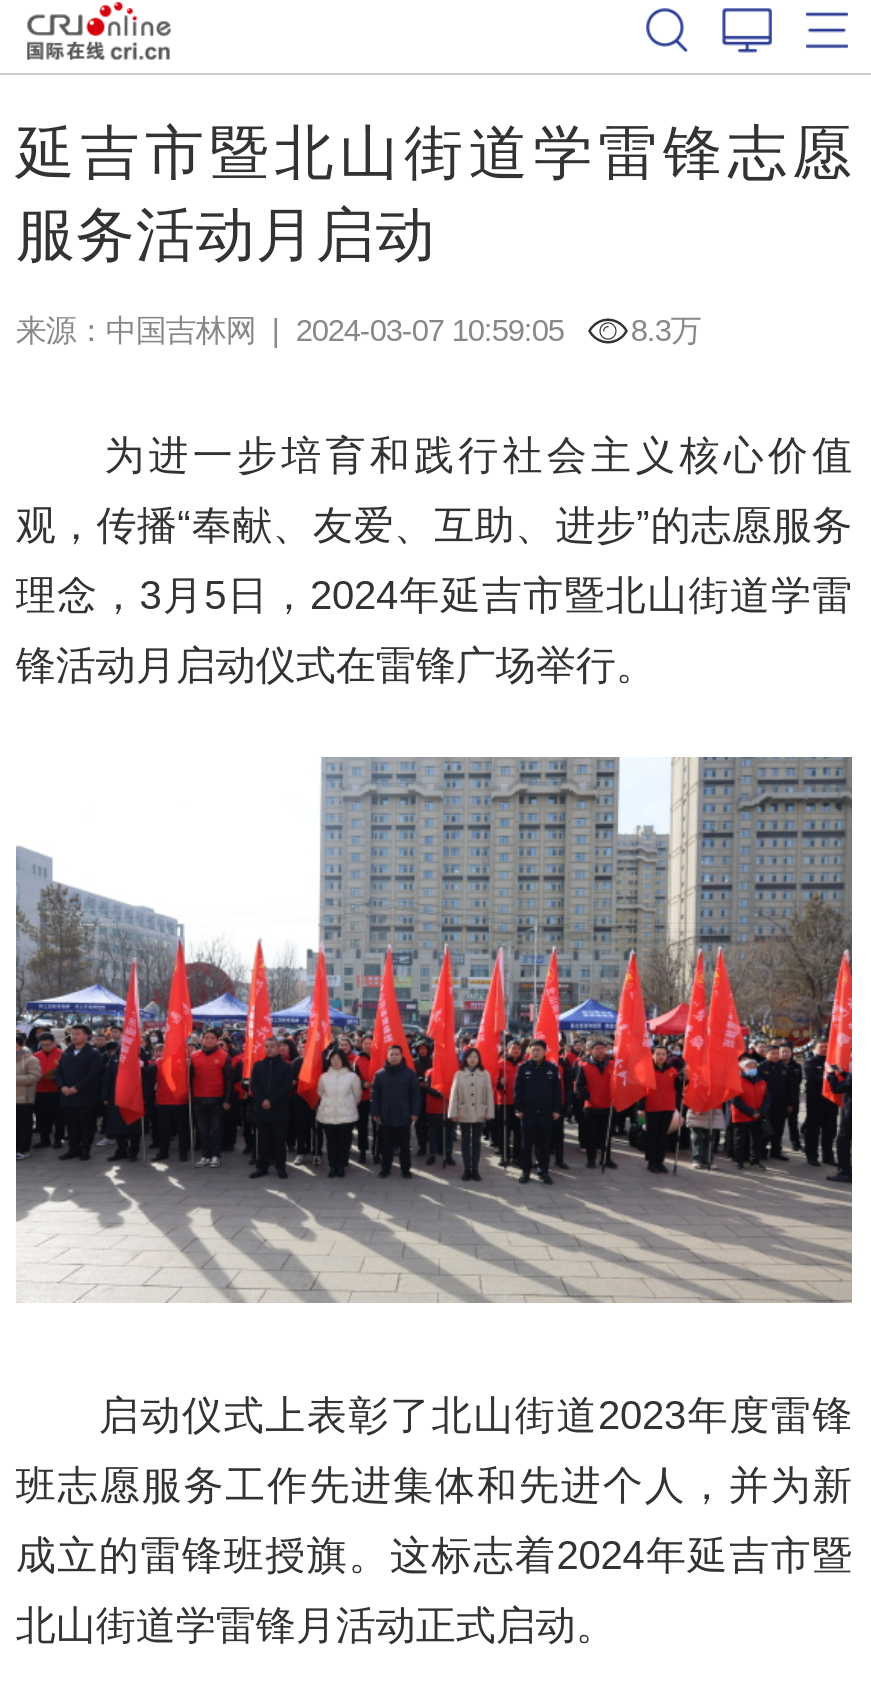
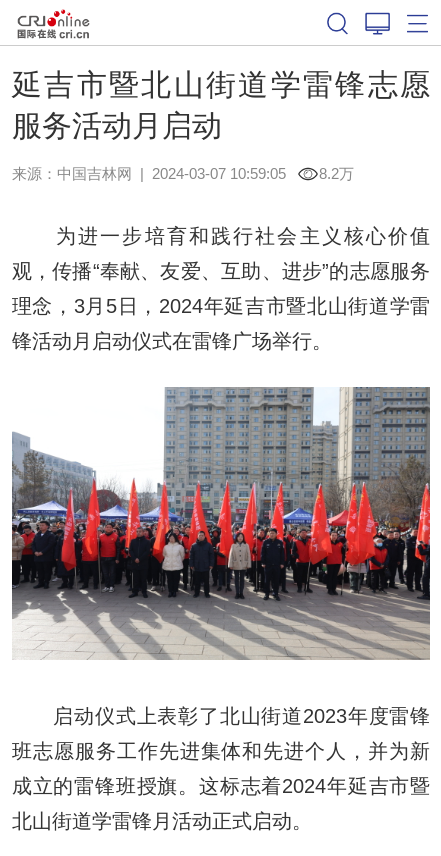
- 8.3万
+ 8.2万
